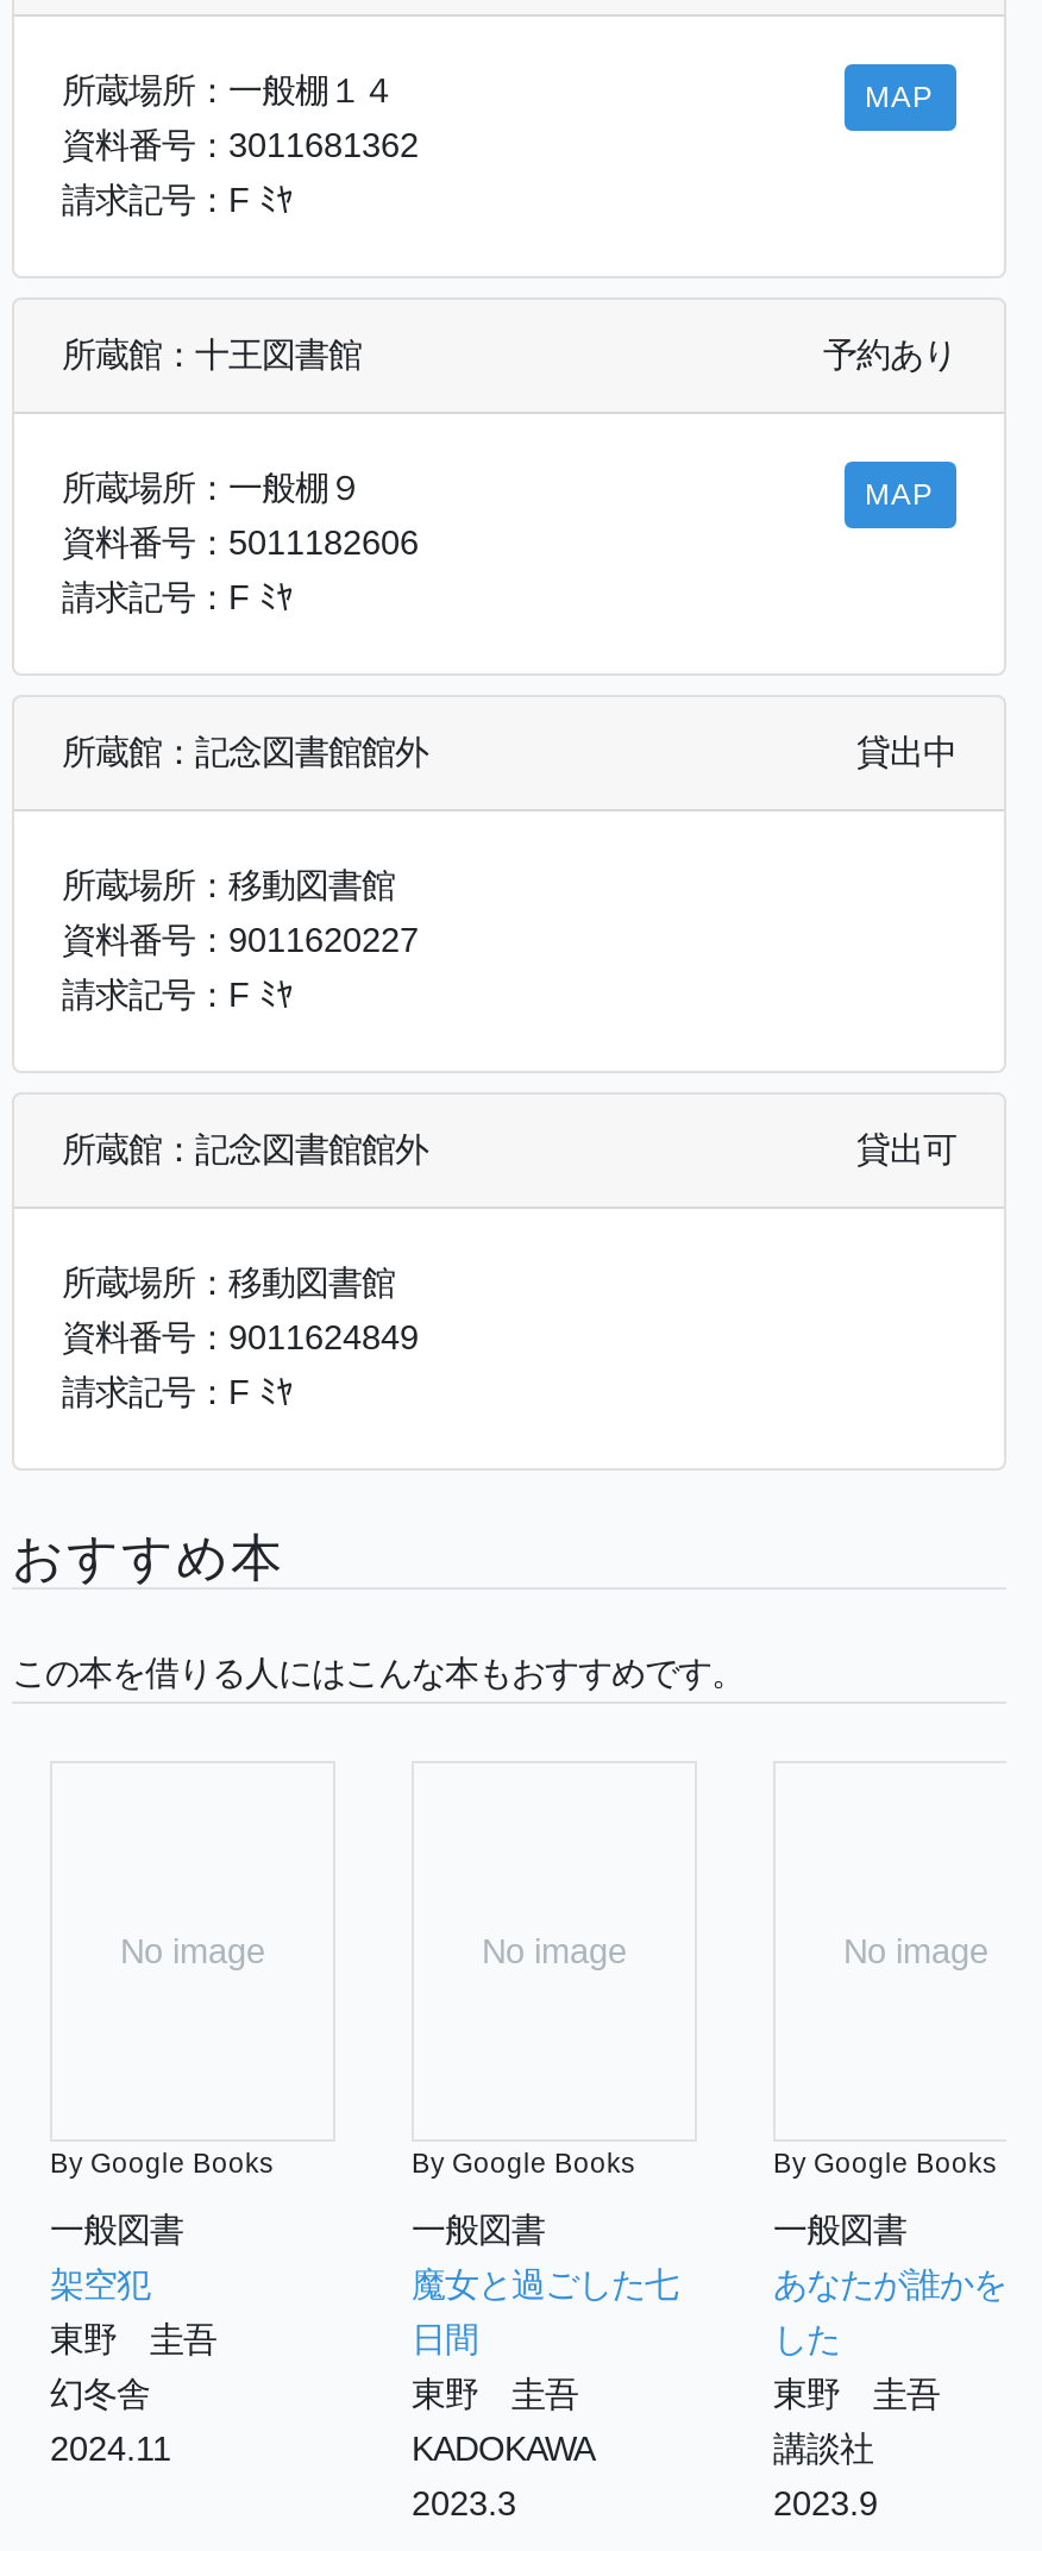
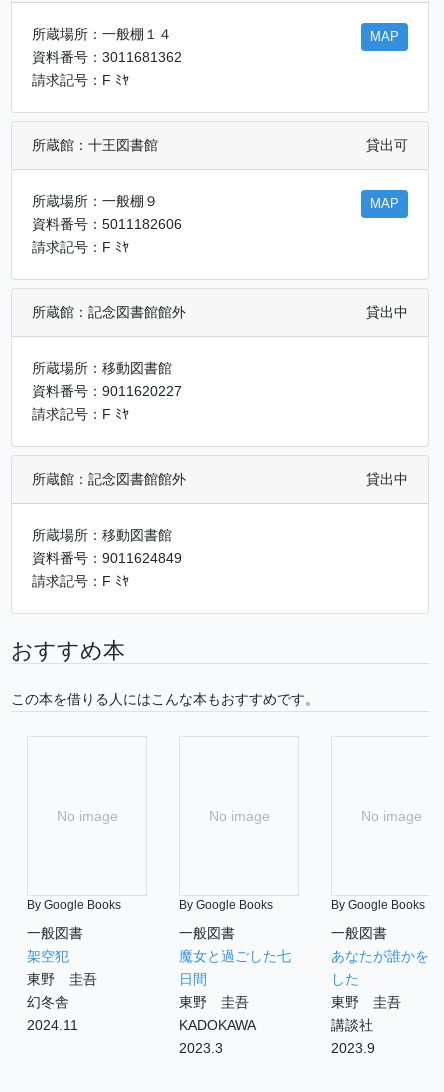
- 予約あり

moved up: 貸出可

+ 貸出中
